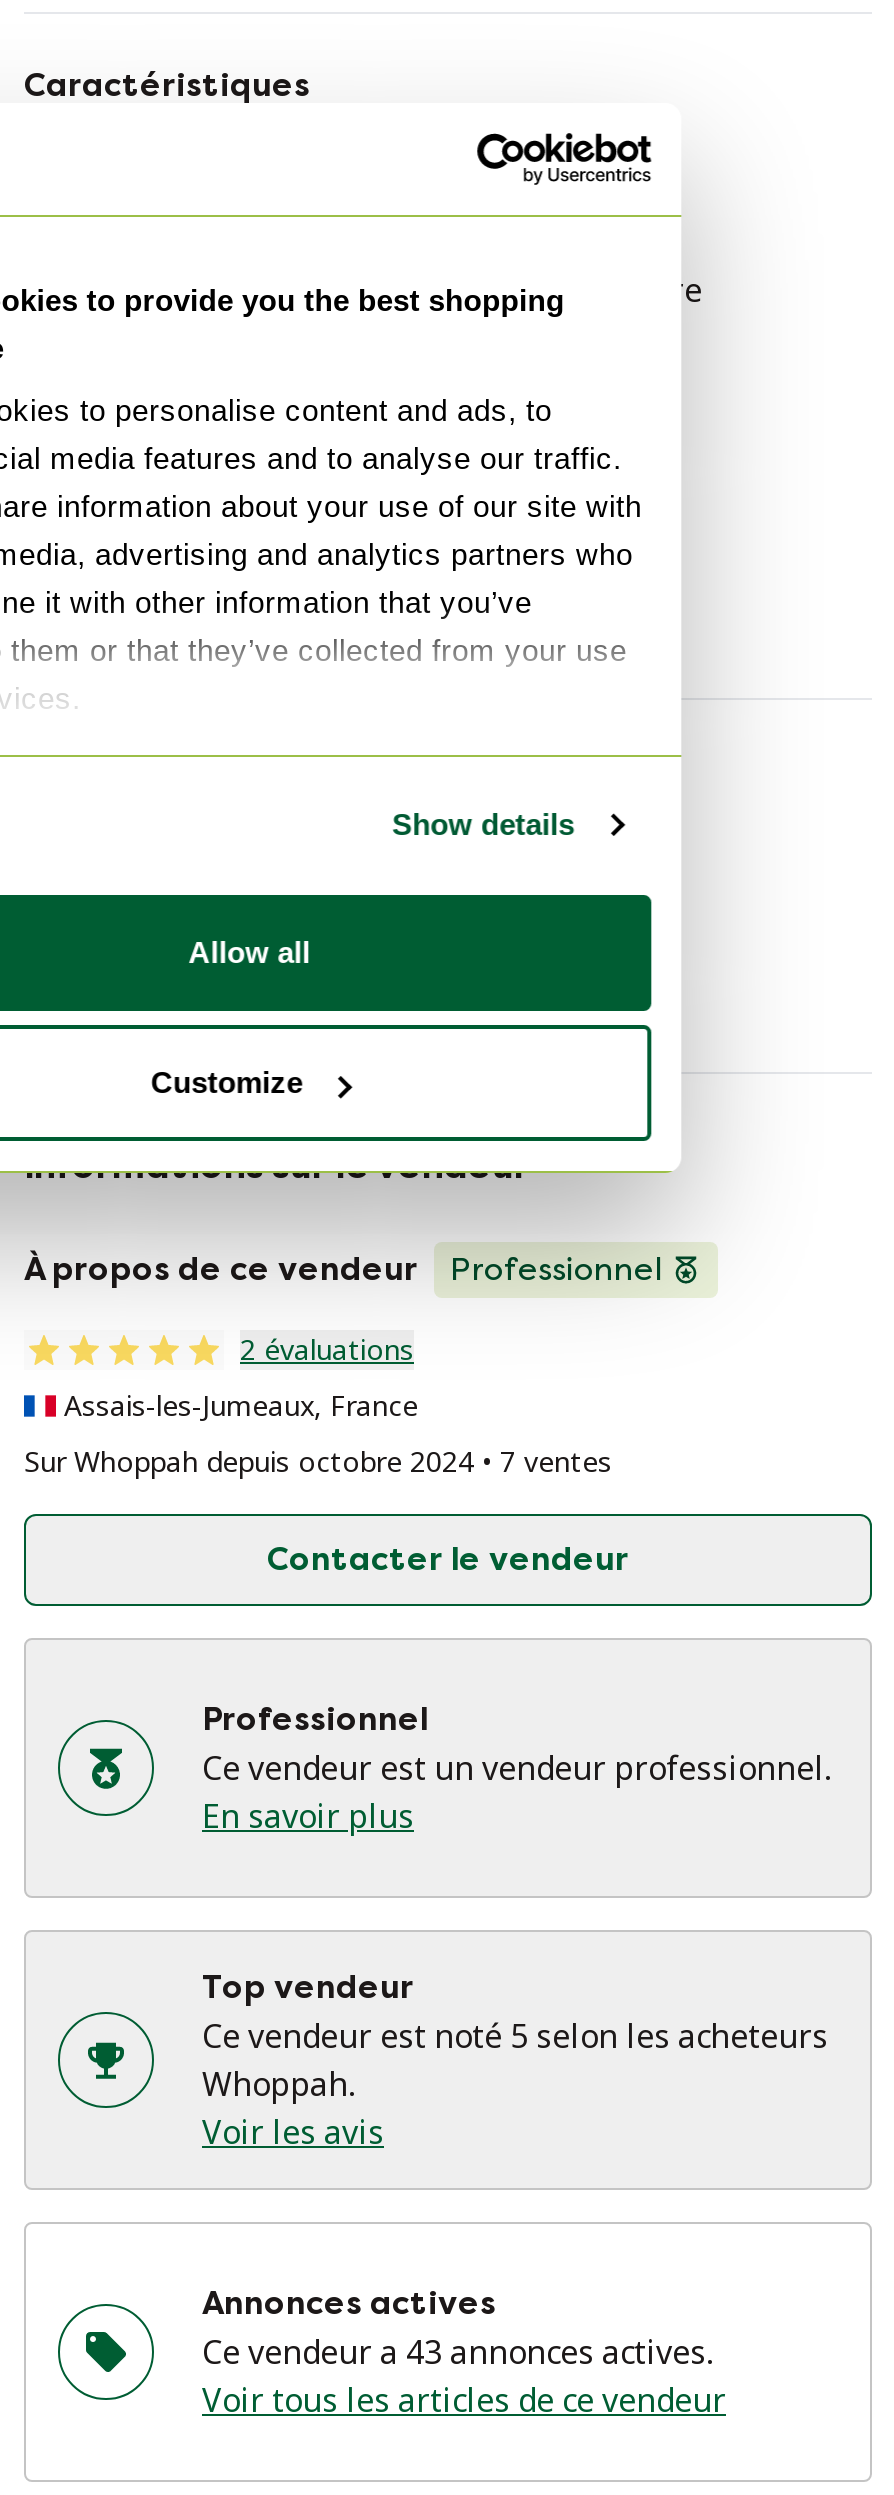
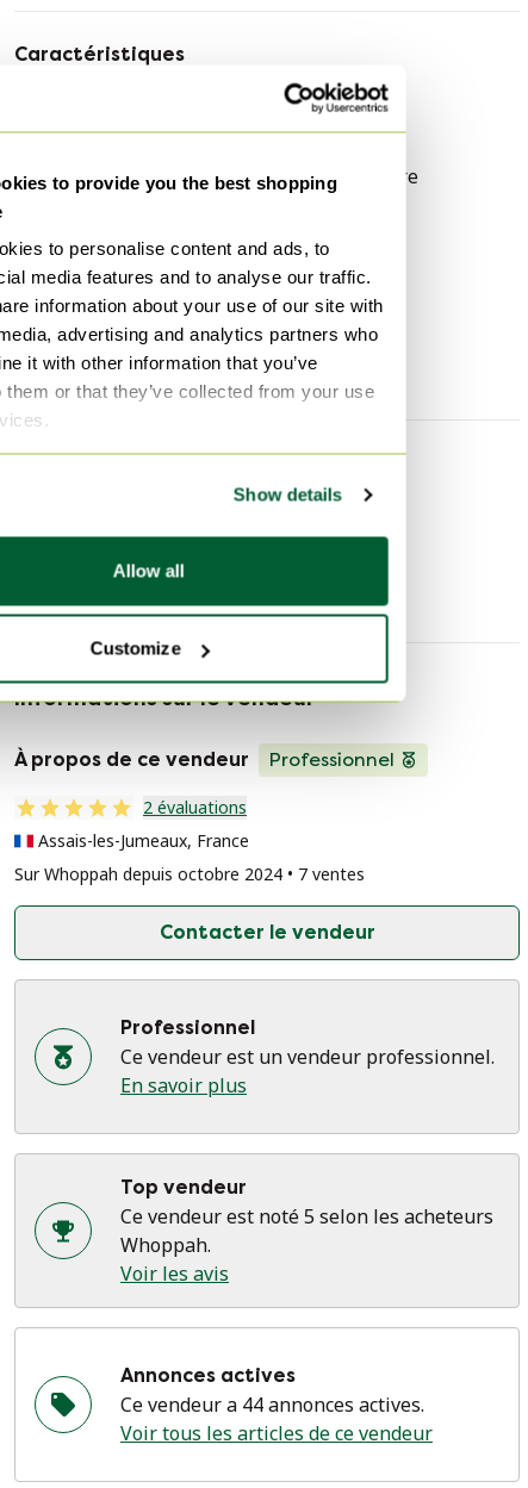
- Ce vendeur a 43 annonces actives.
+ Ce vendeur a 44 annonces actives.
